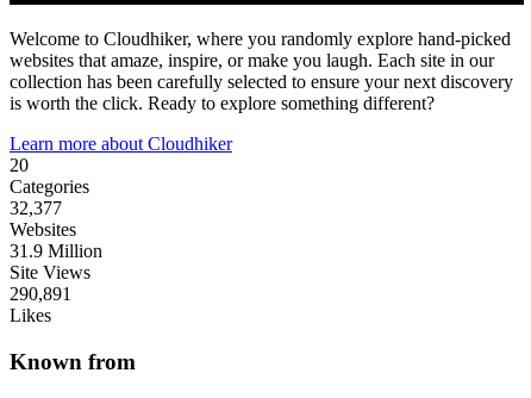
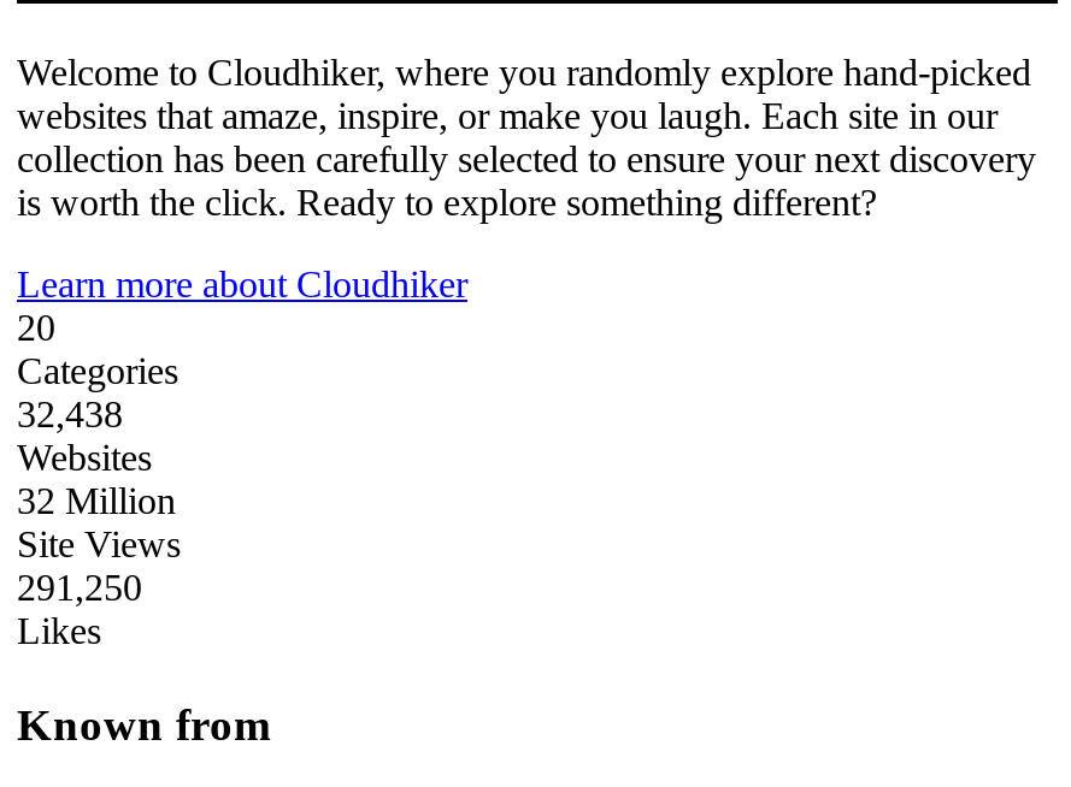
- 32,377
+ 32,438

- 31.9 Million
+ 32 Million

- 290,891
+ 291,250
